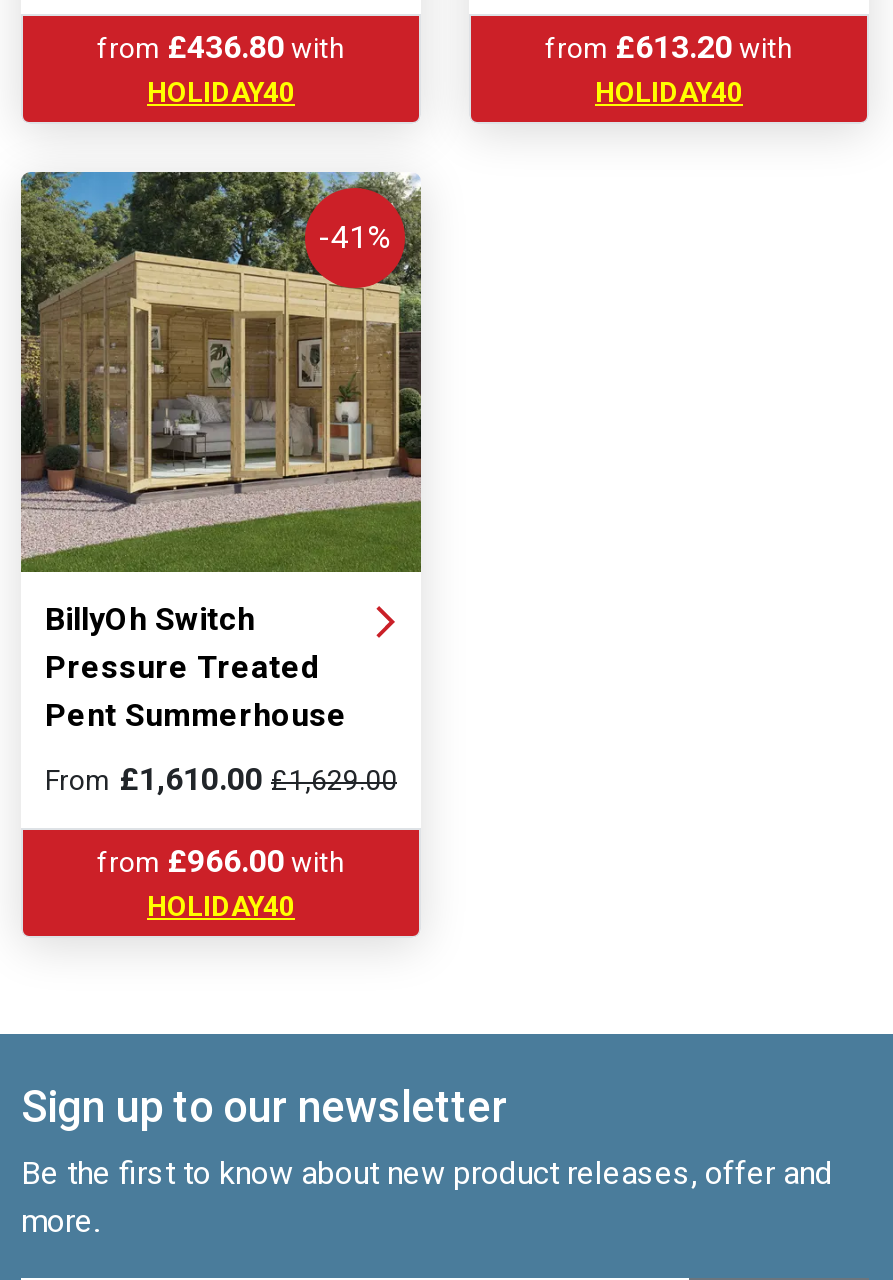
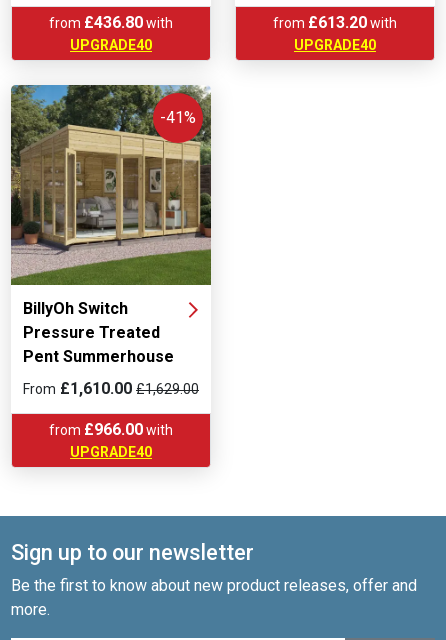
- HOLIDAY40
+ UPGRADE40

- HOLIDAY40
+ UPGRADE40

- HOLIDAY40
+ UPGRADE40
